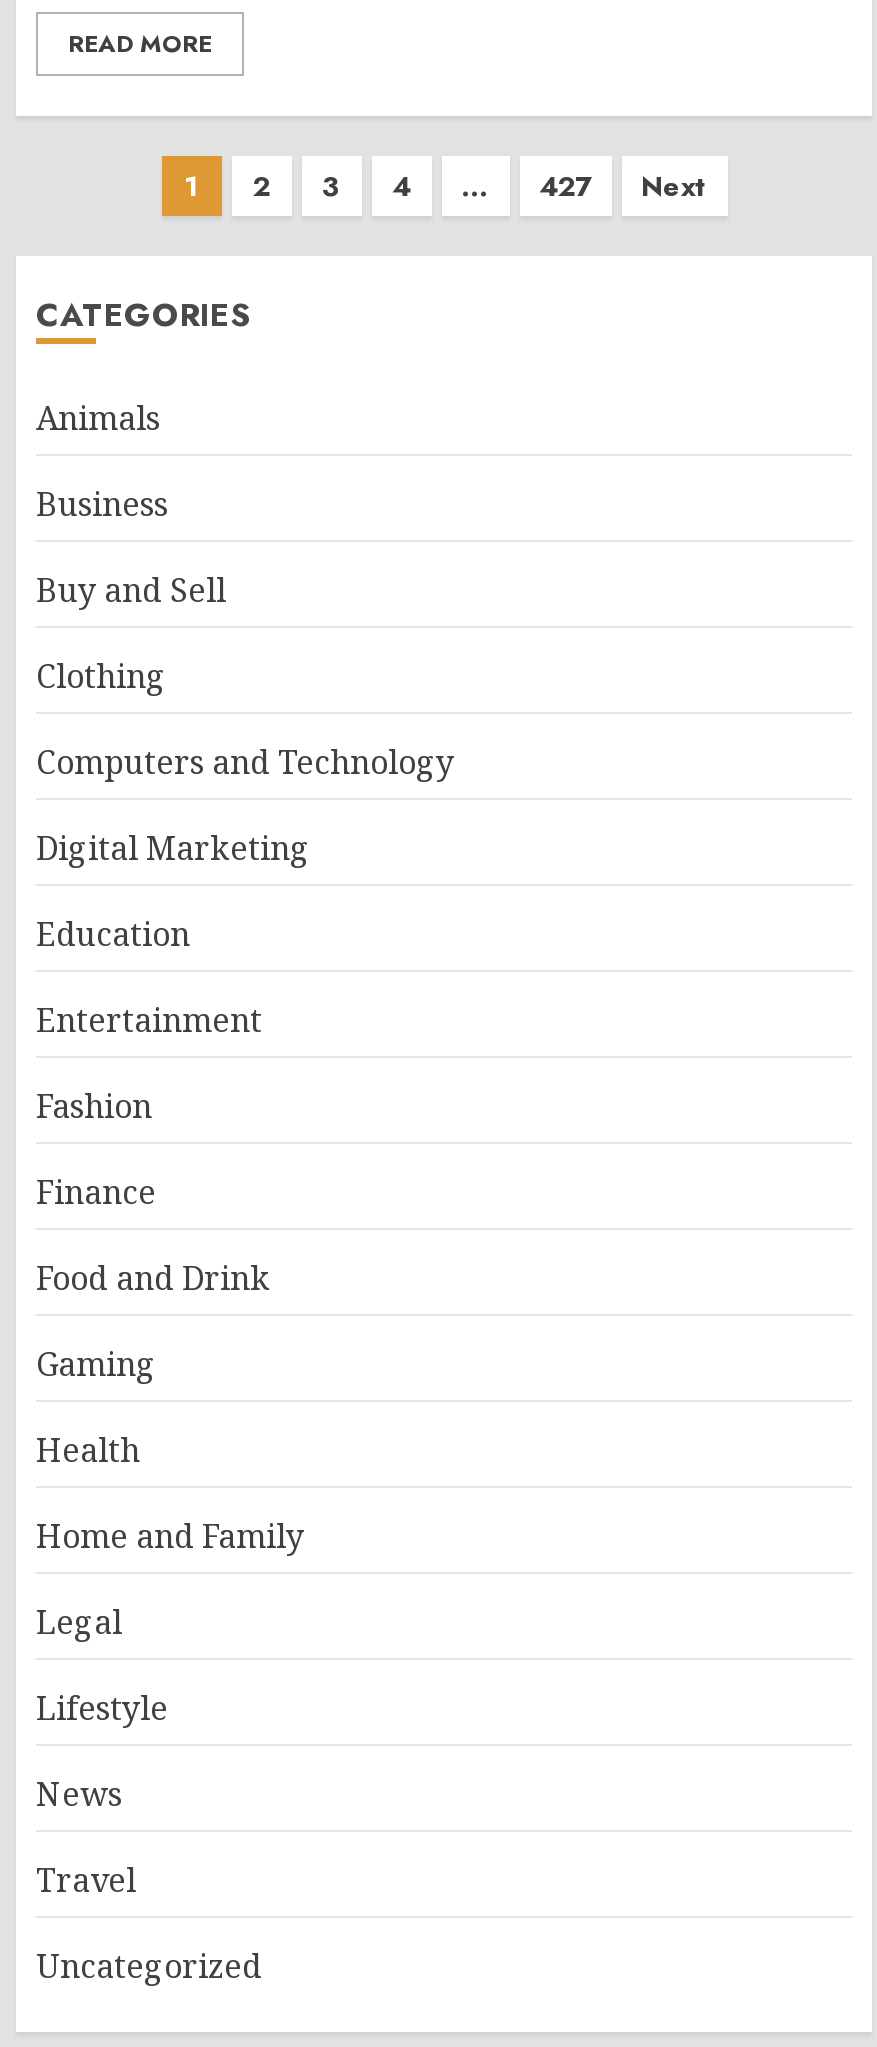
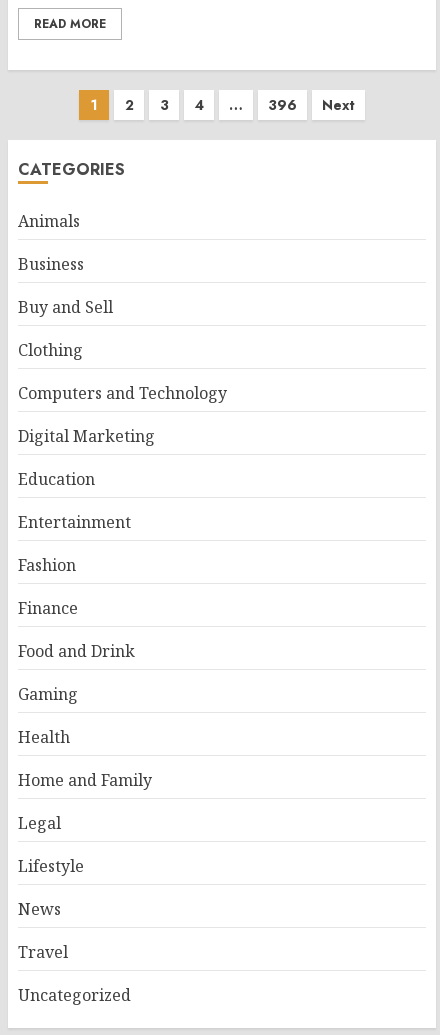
- 427
+ 396
